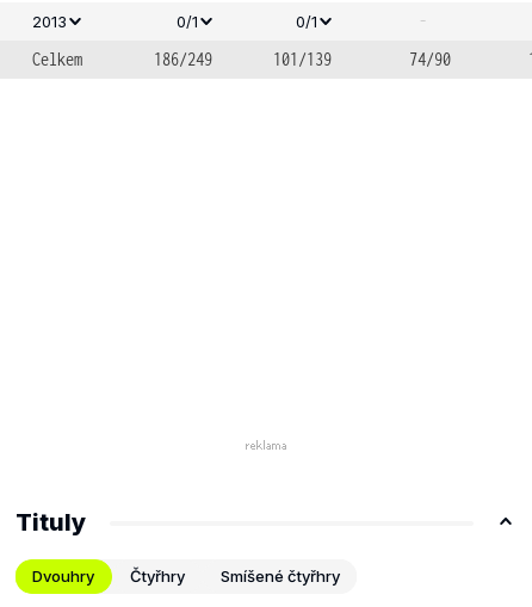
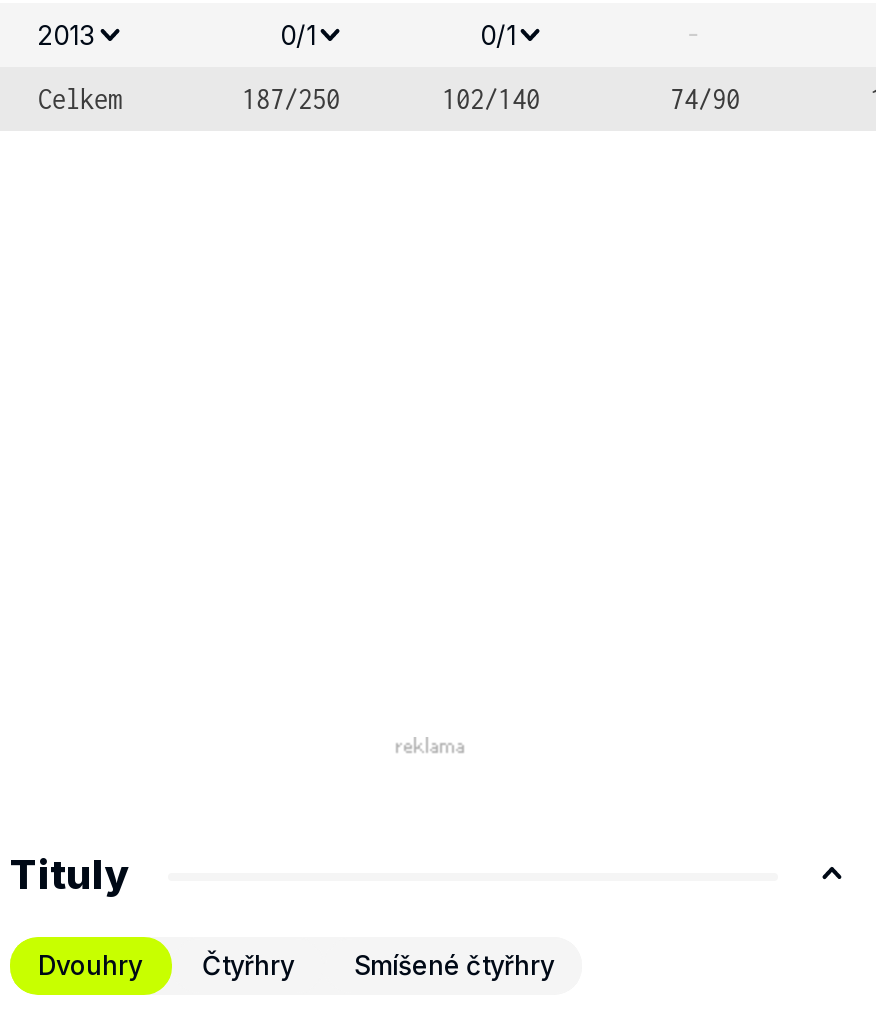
- 186/249
+ 187/250

- 101/139
+ 102/140
